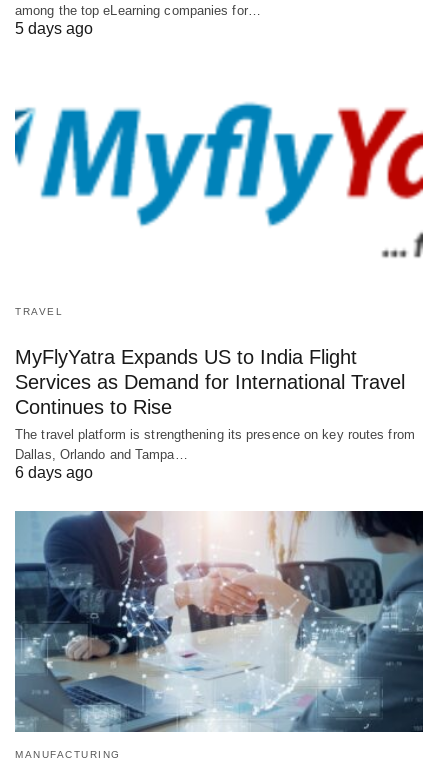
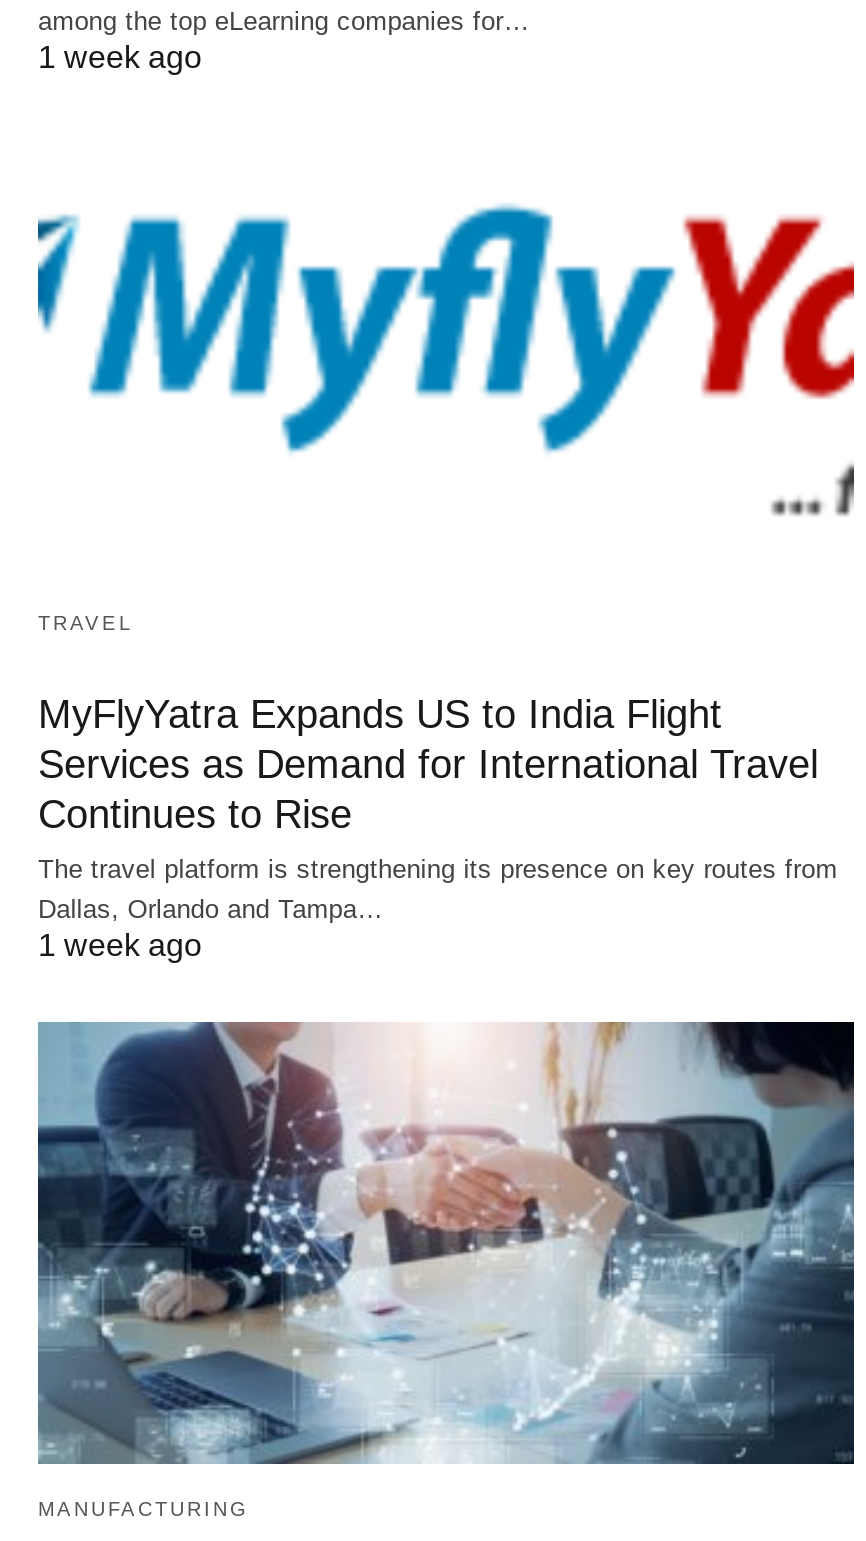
- 5 days ago
+ 1 week ago

- 6 days ago
+ 1 week ago
